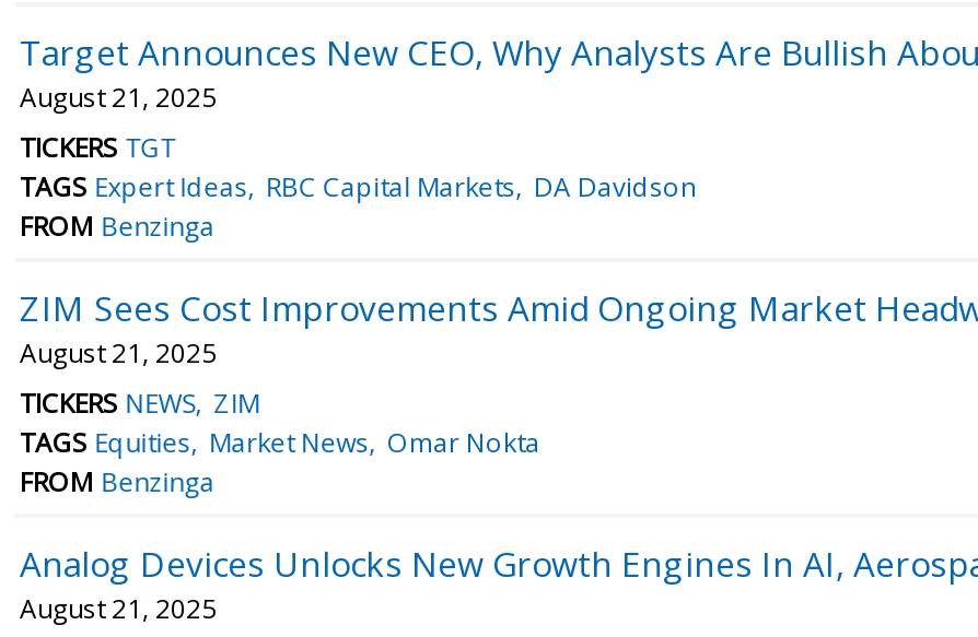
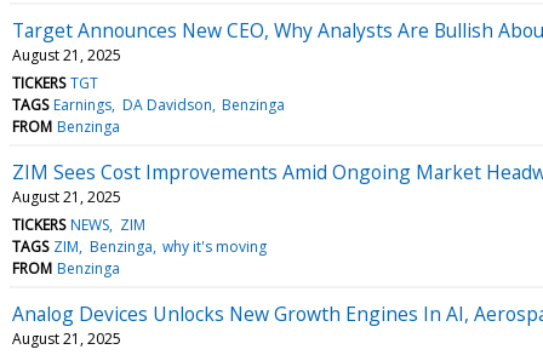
- TAGS Expert Ideas RBC Capital Markets DA Davidson
+ TAGS Earnings DA Davidson Benzinga

- TAGS Equities Market News Omar Nokta
+ TAGS ZIM Benzinga why it's moving
